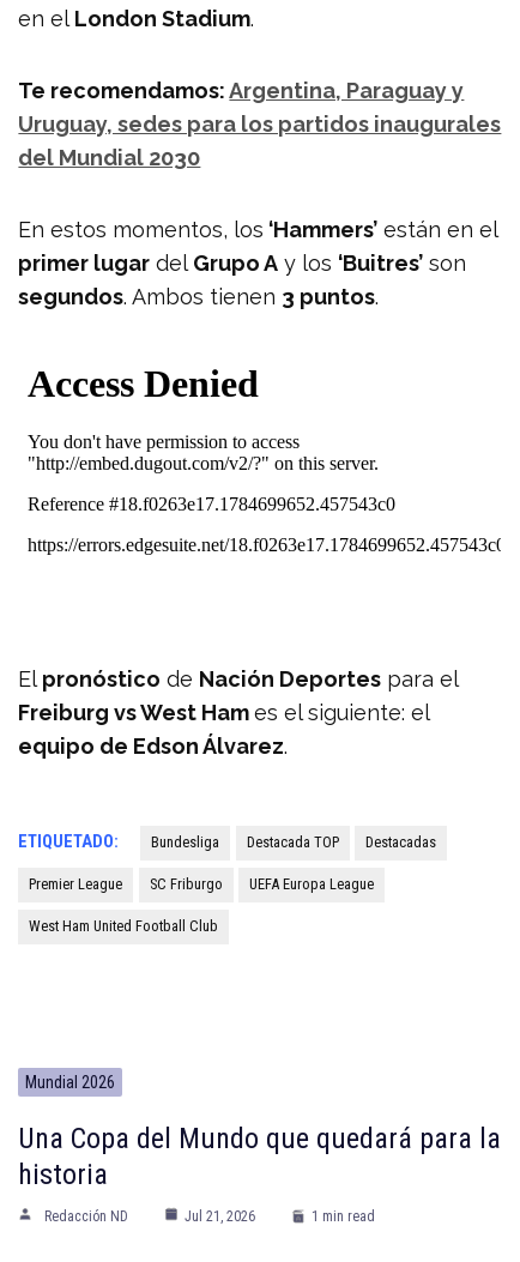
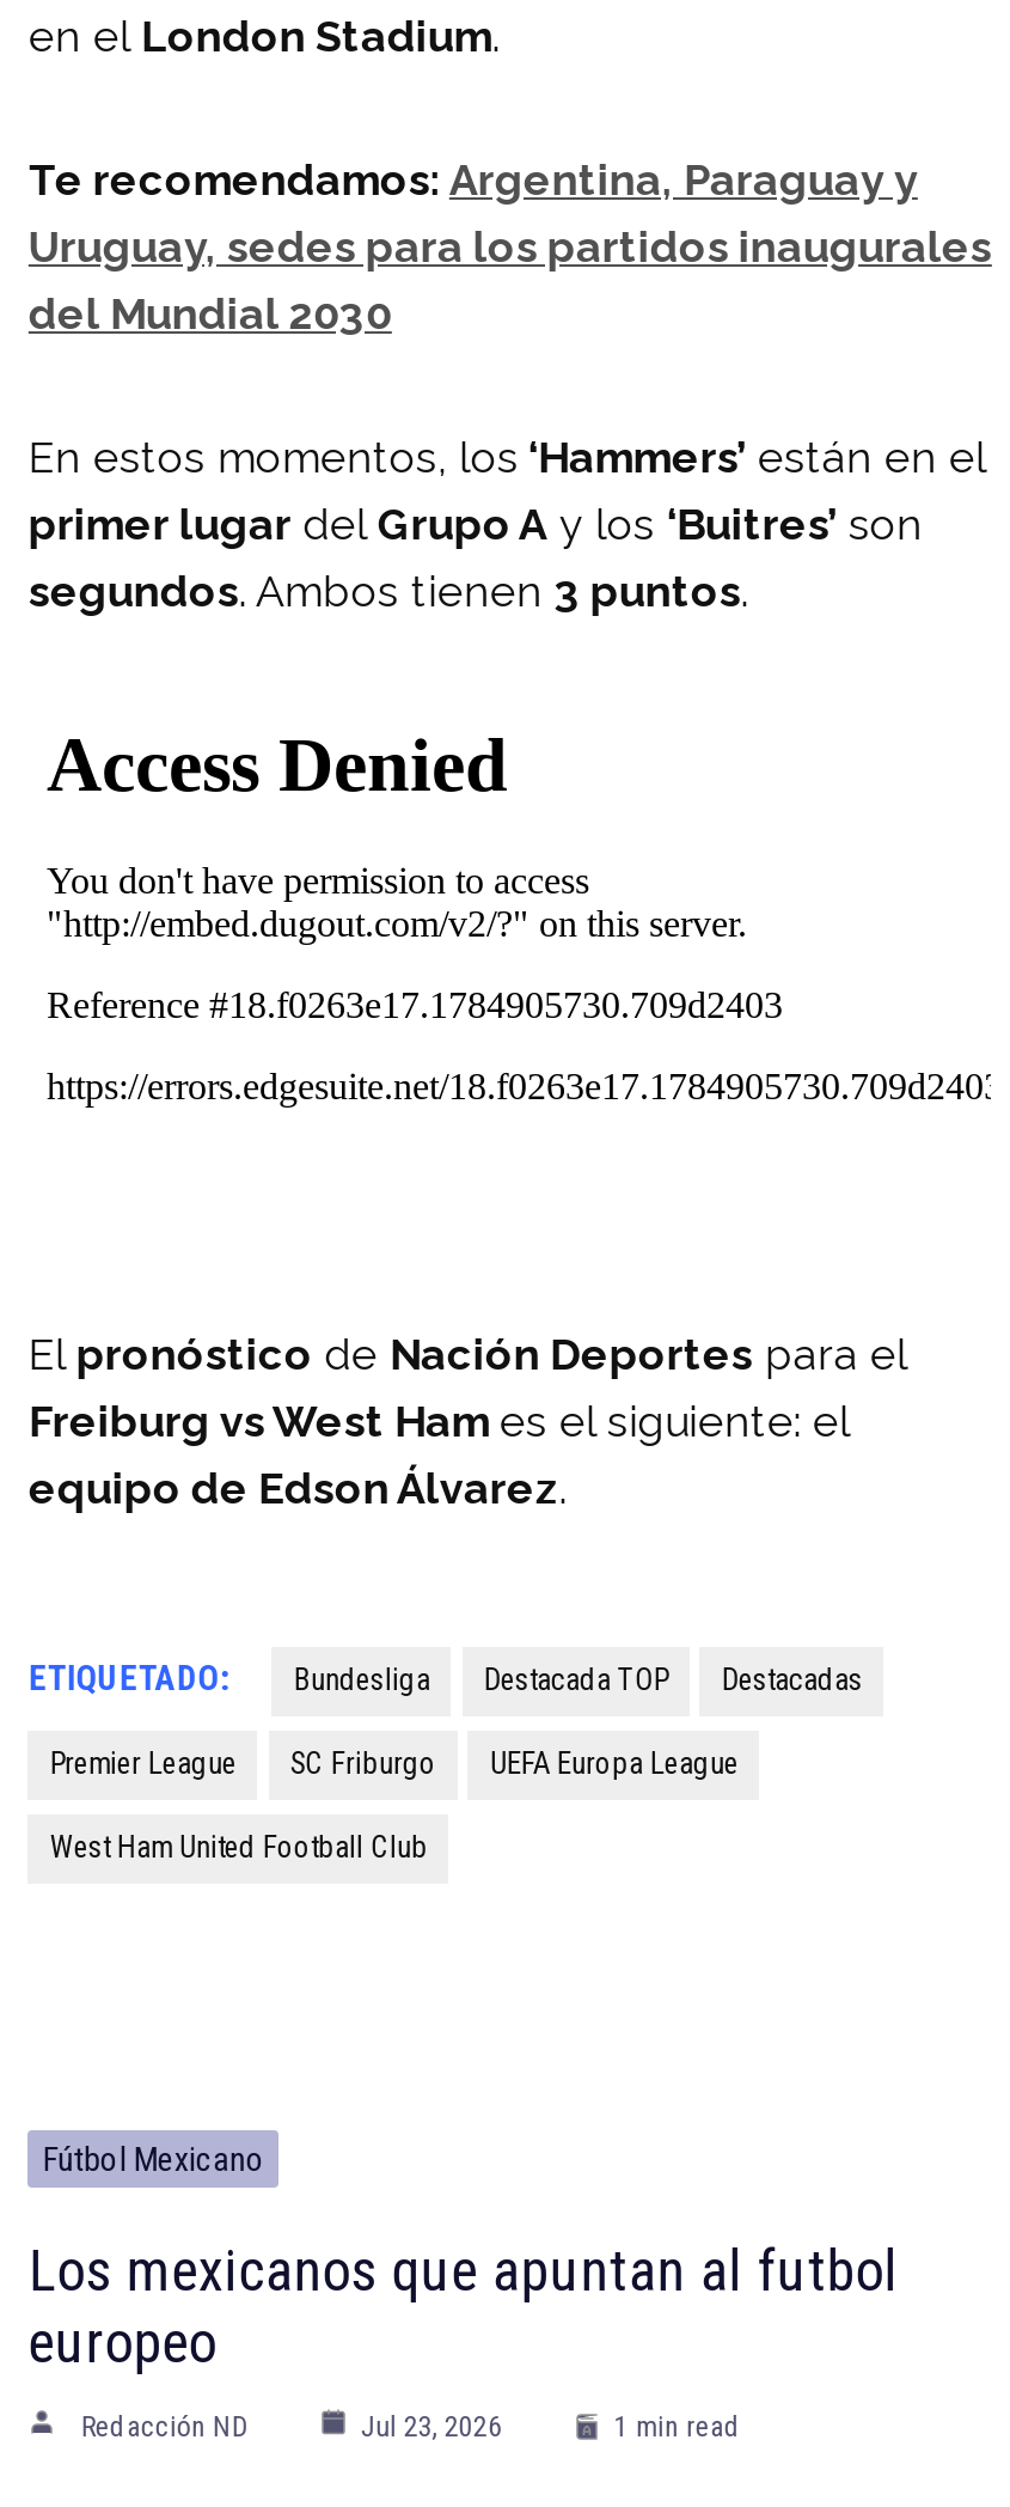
- Mundial 2026
+ Fútbol Mexicano

- Una Copa del Mundo que quedará para la
- historia
+ Los mexicanos que apuntan al futbol
+ europeo

- Jul 21, 2026
+ Jul 23, 2026
